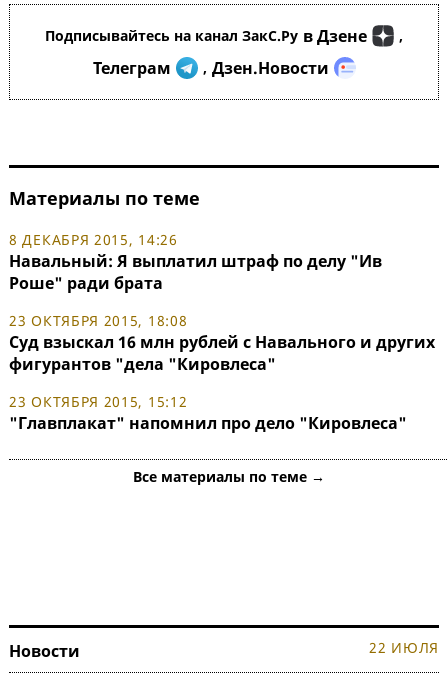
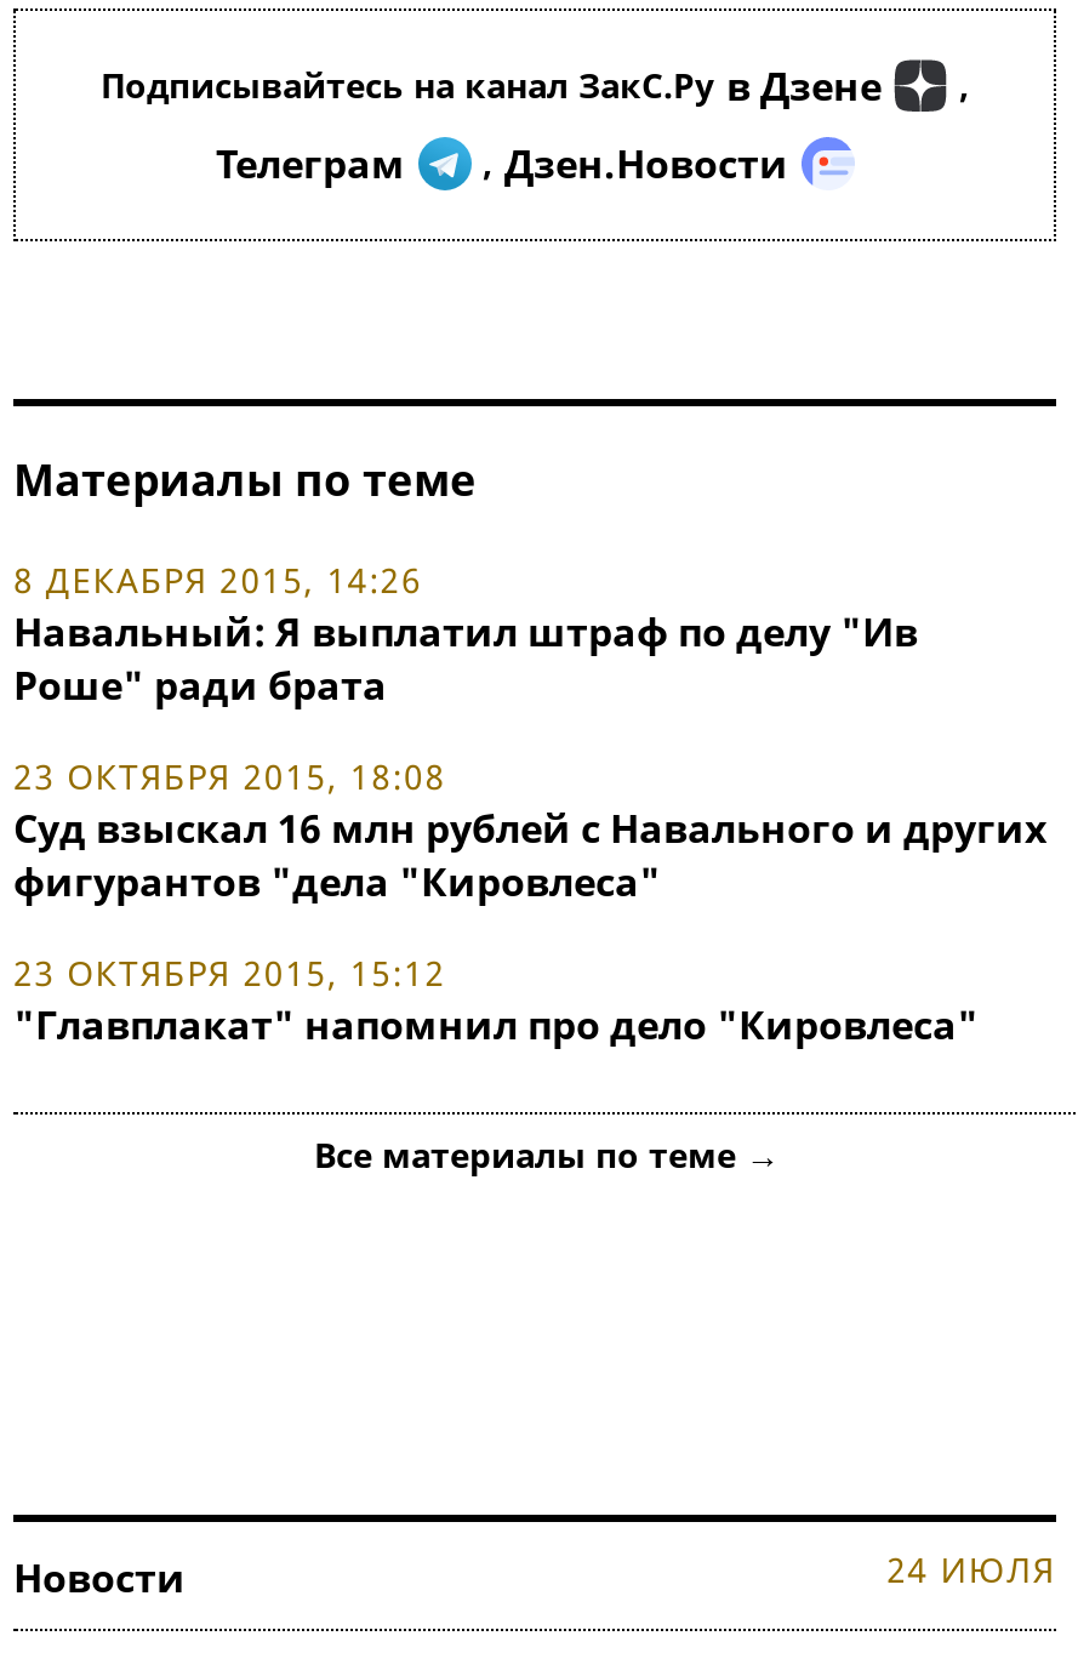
- 22 ИЮЛЯ
+ 24 ИЮЛЯ
